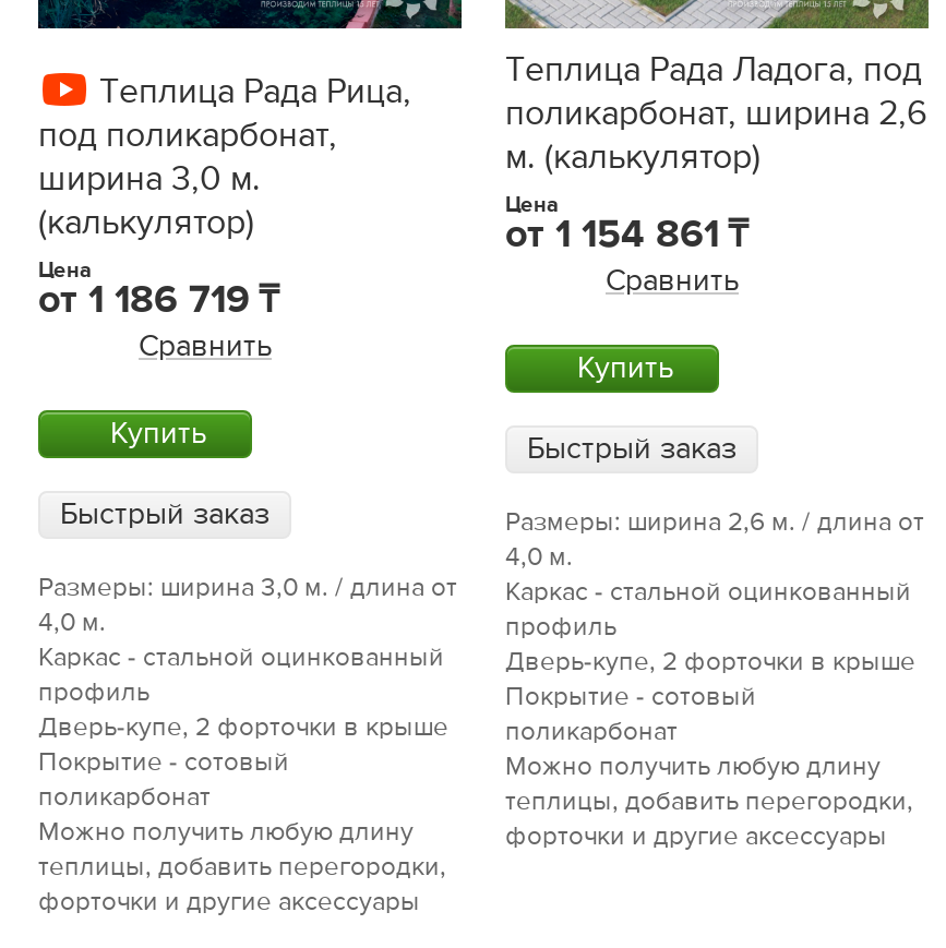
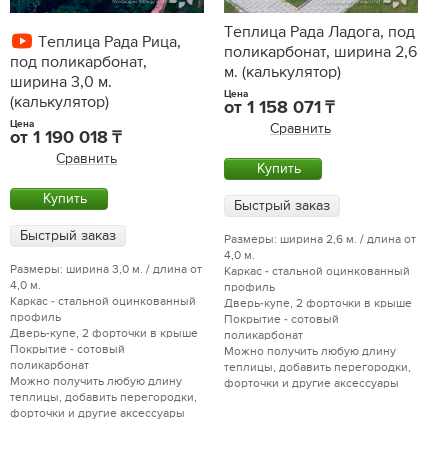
- от 1 154 861
+ от 1 158 071

- от 1 186 719
+ от 1 190 018
